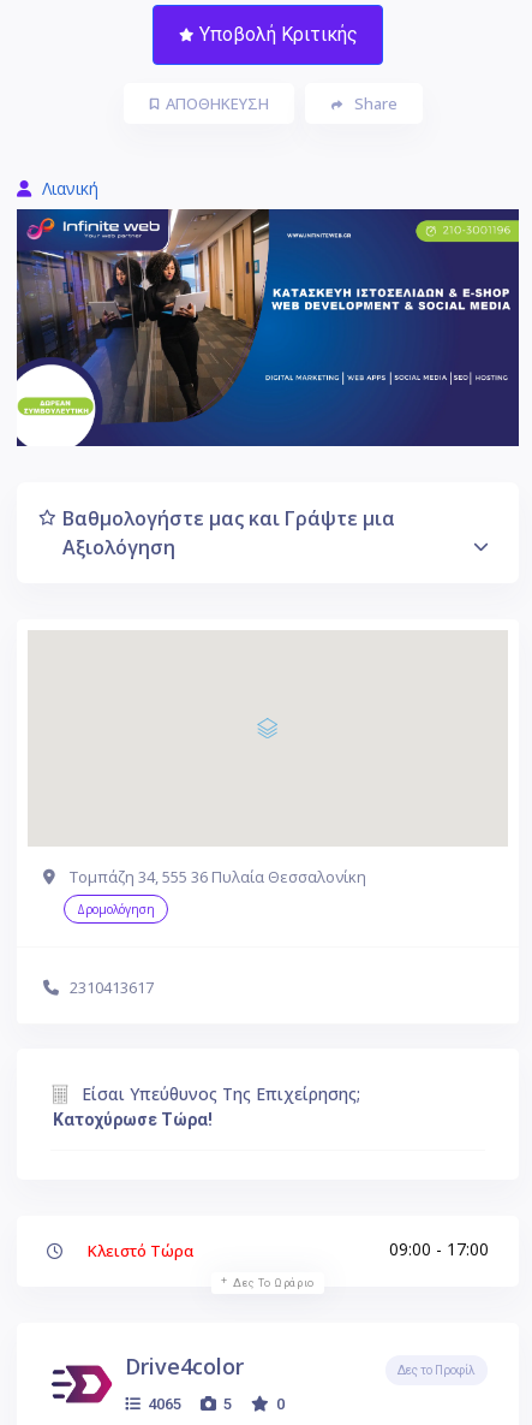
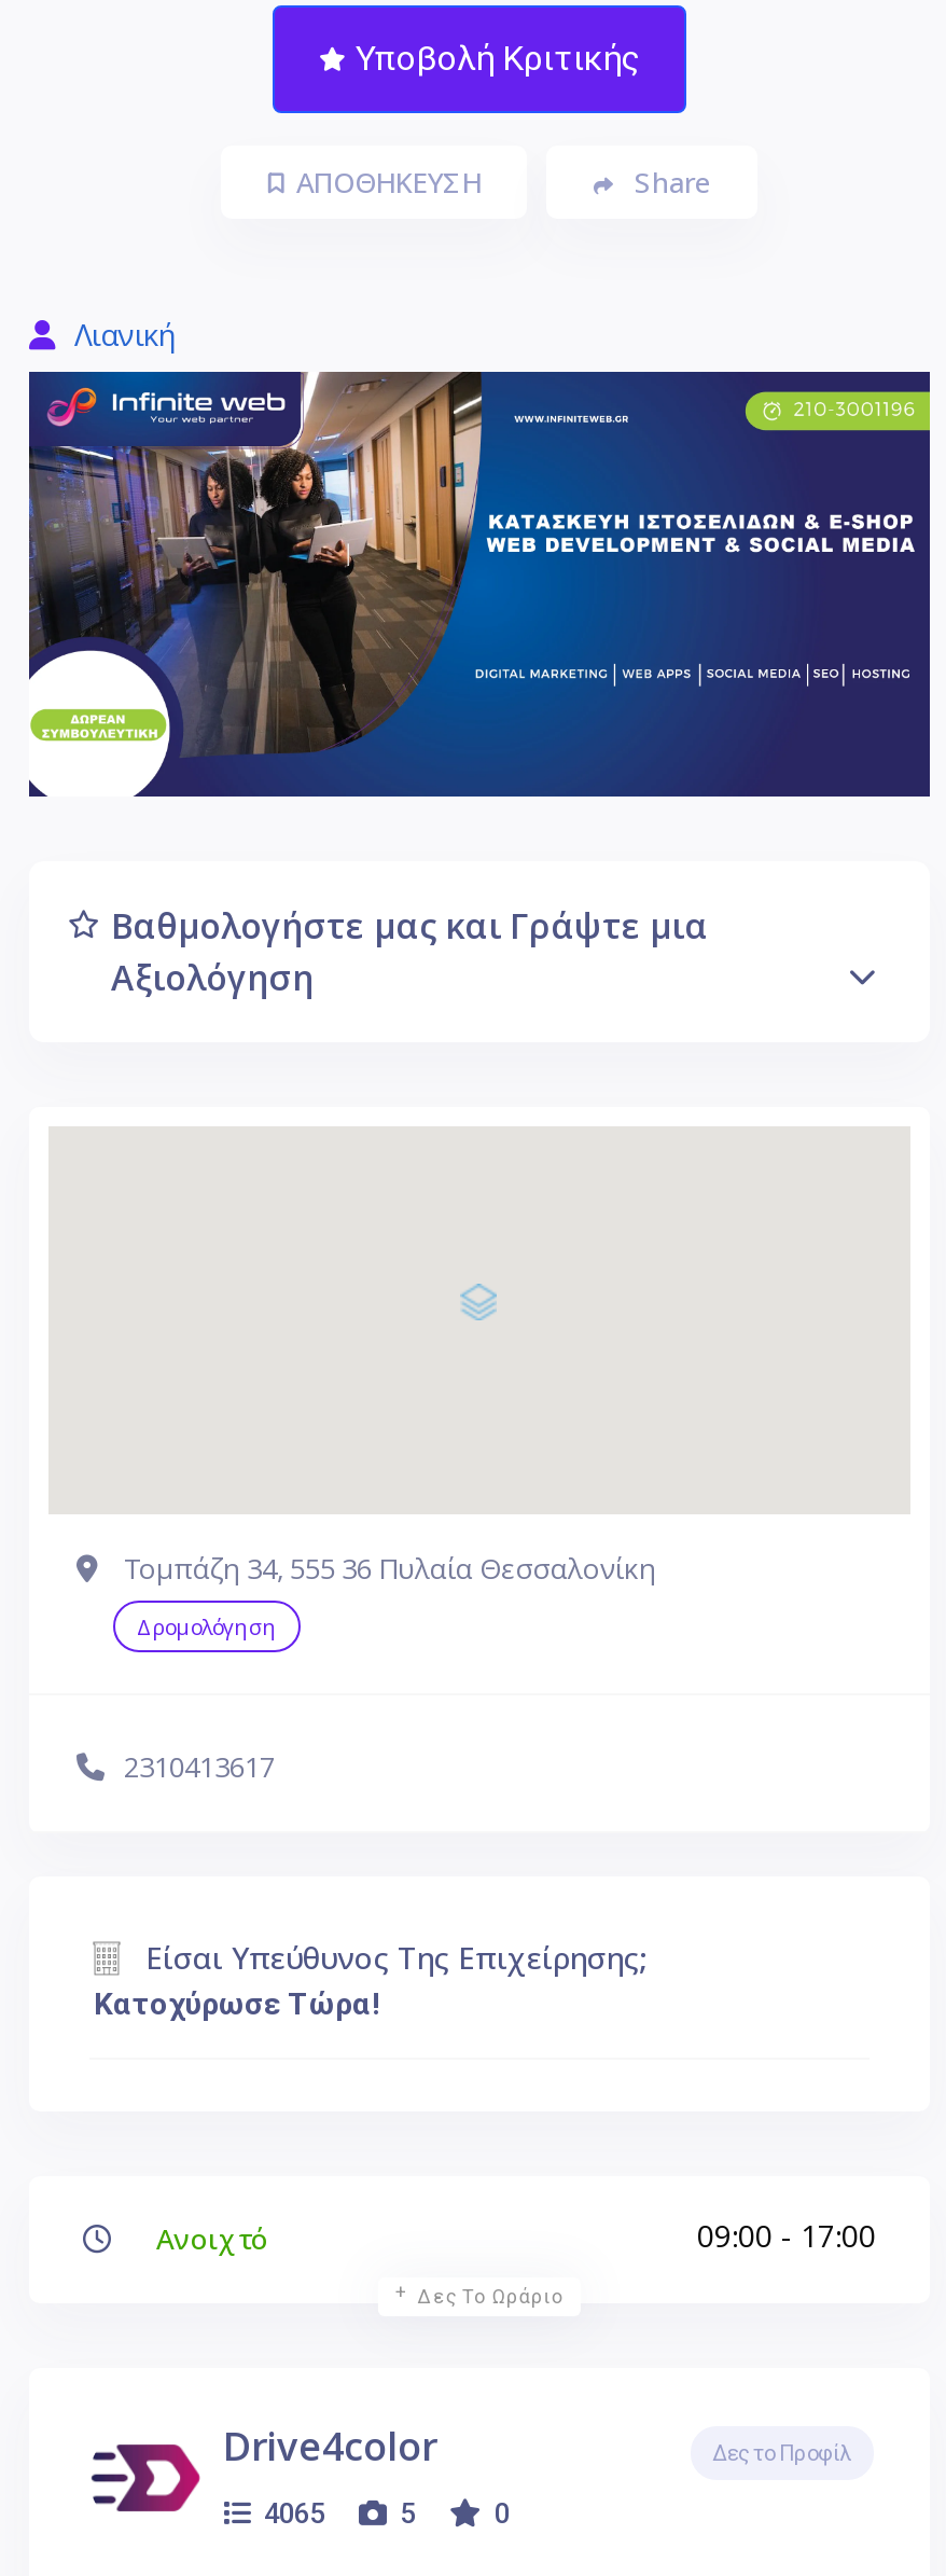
- Κλειστό Τώρα
+ Ανοιχτό
